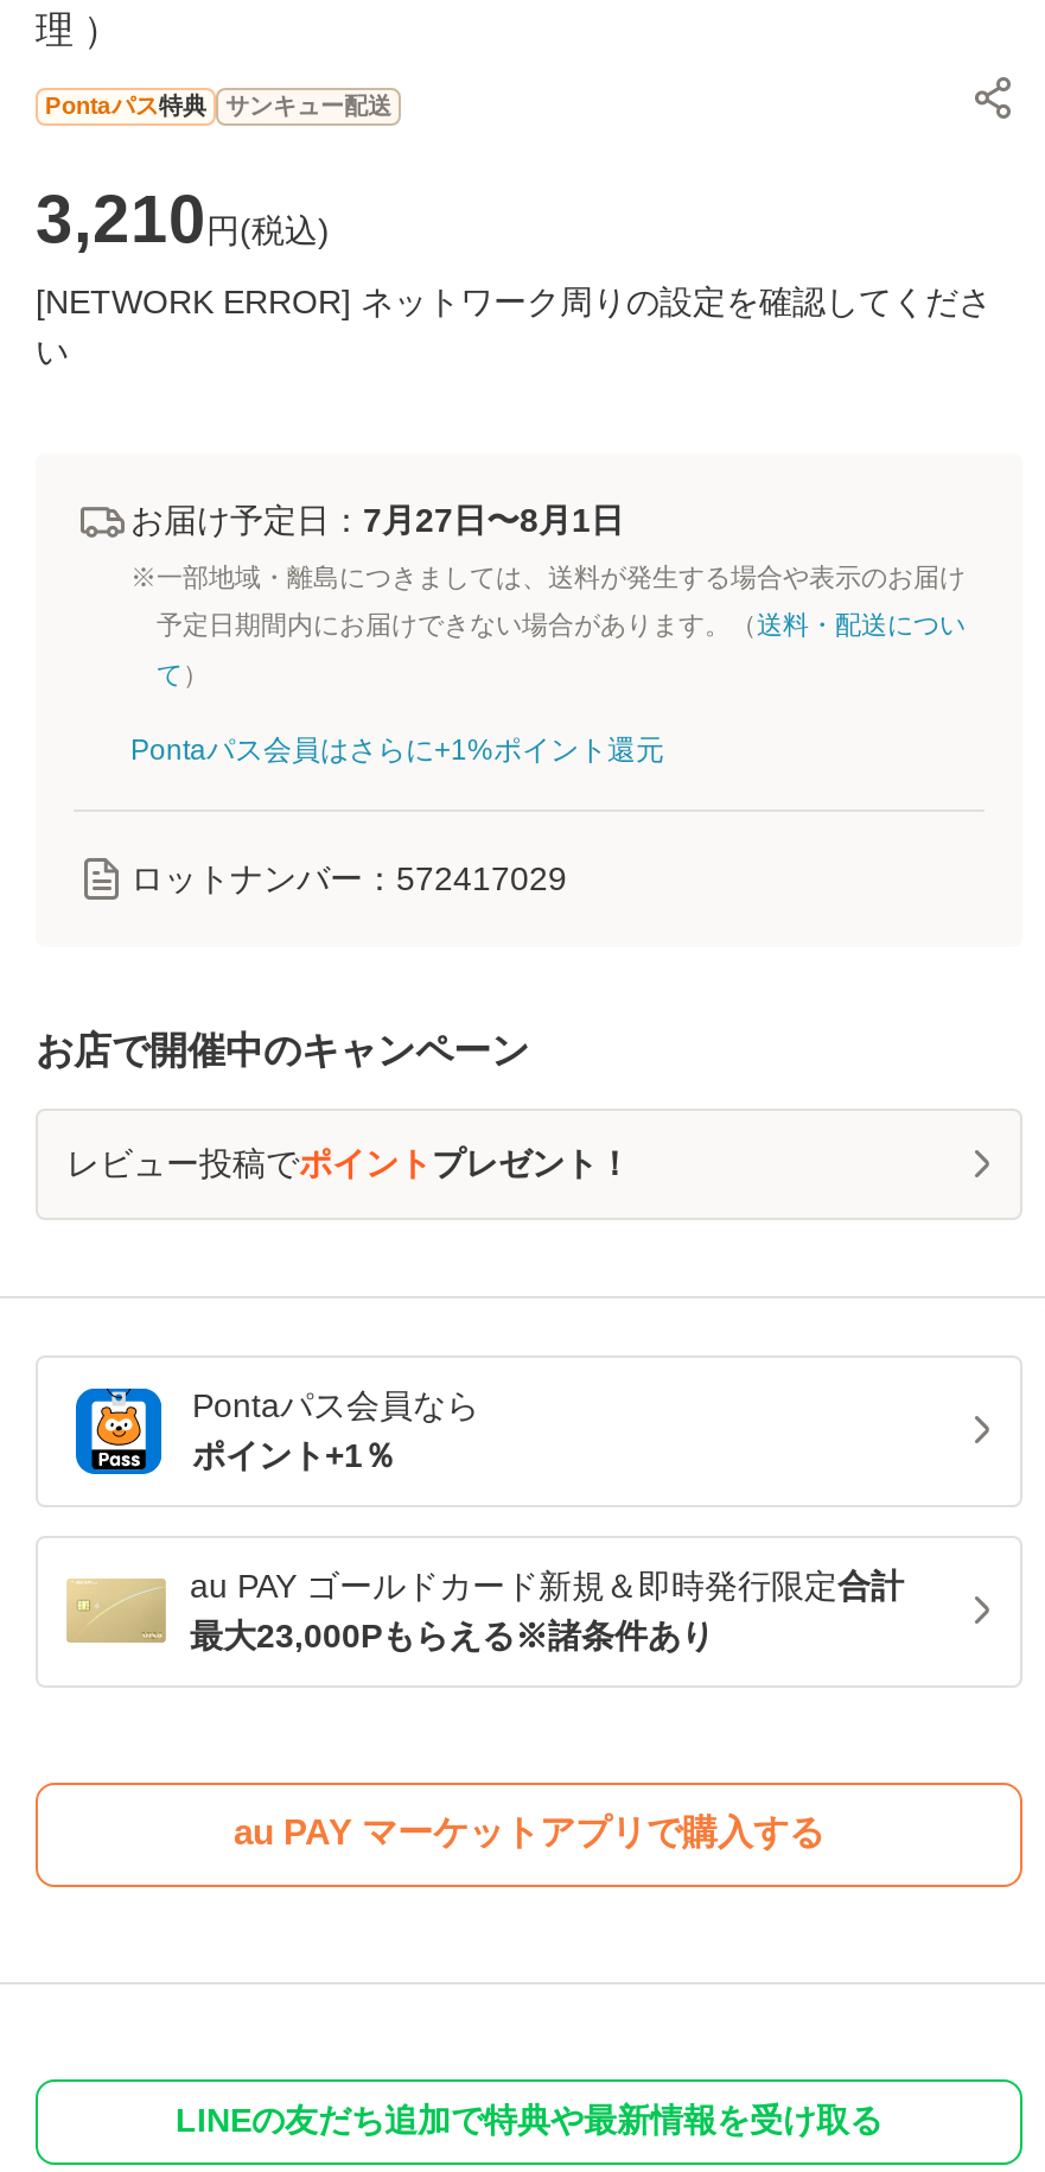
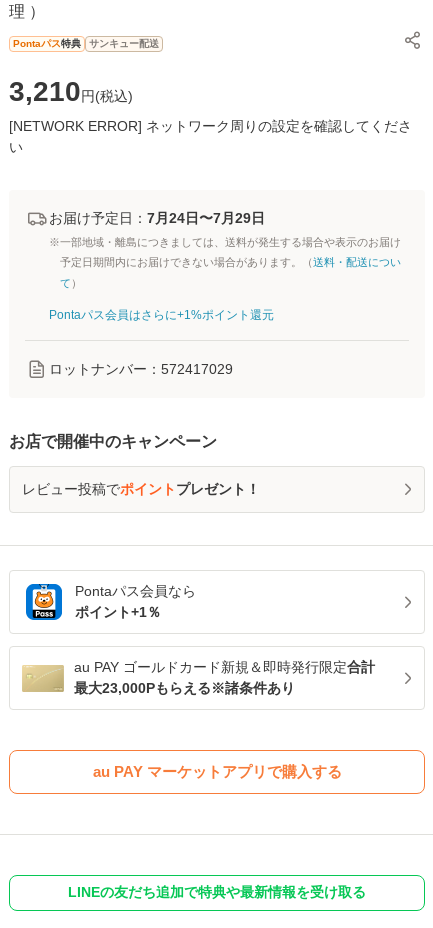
- お届け予定日：7月27日〜8月1日
+ お届け予定日：7月24日〜7月29日
